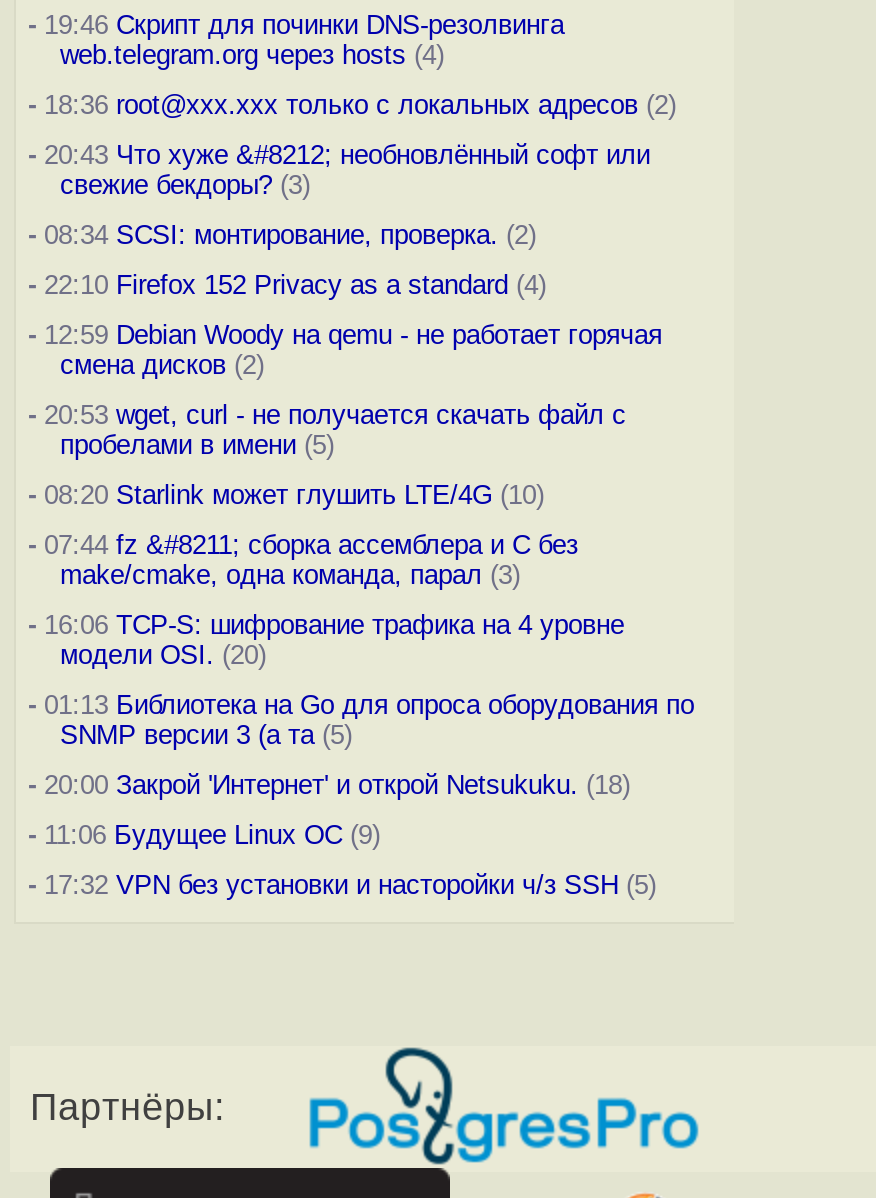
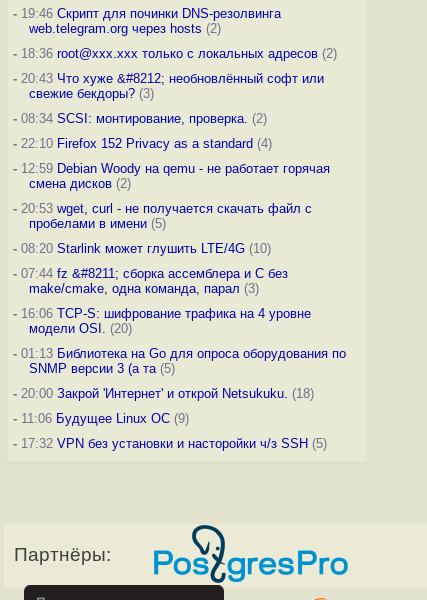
- web.telegram.org через hosts (4)
+ web.telegram.org через hosts (2)
